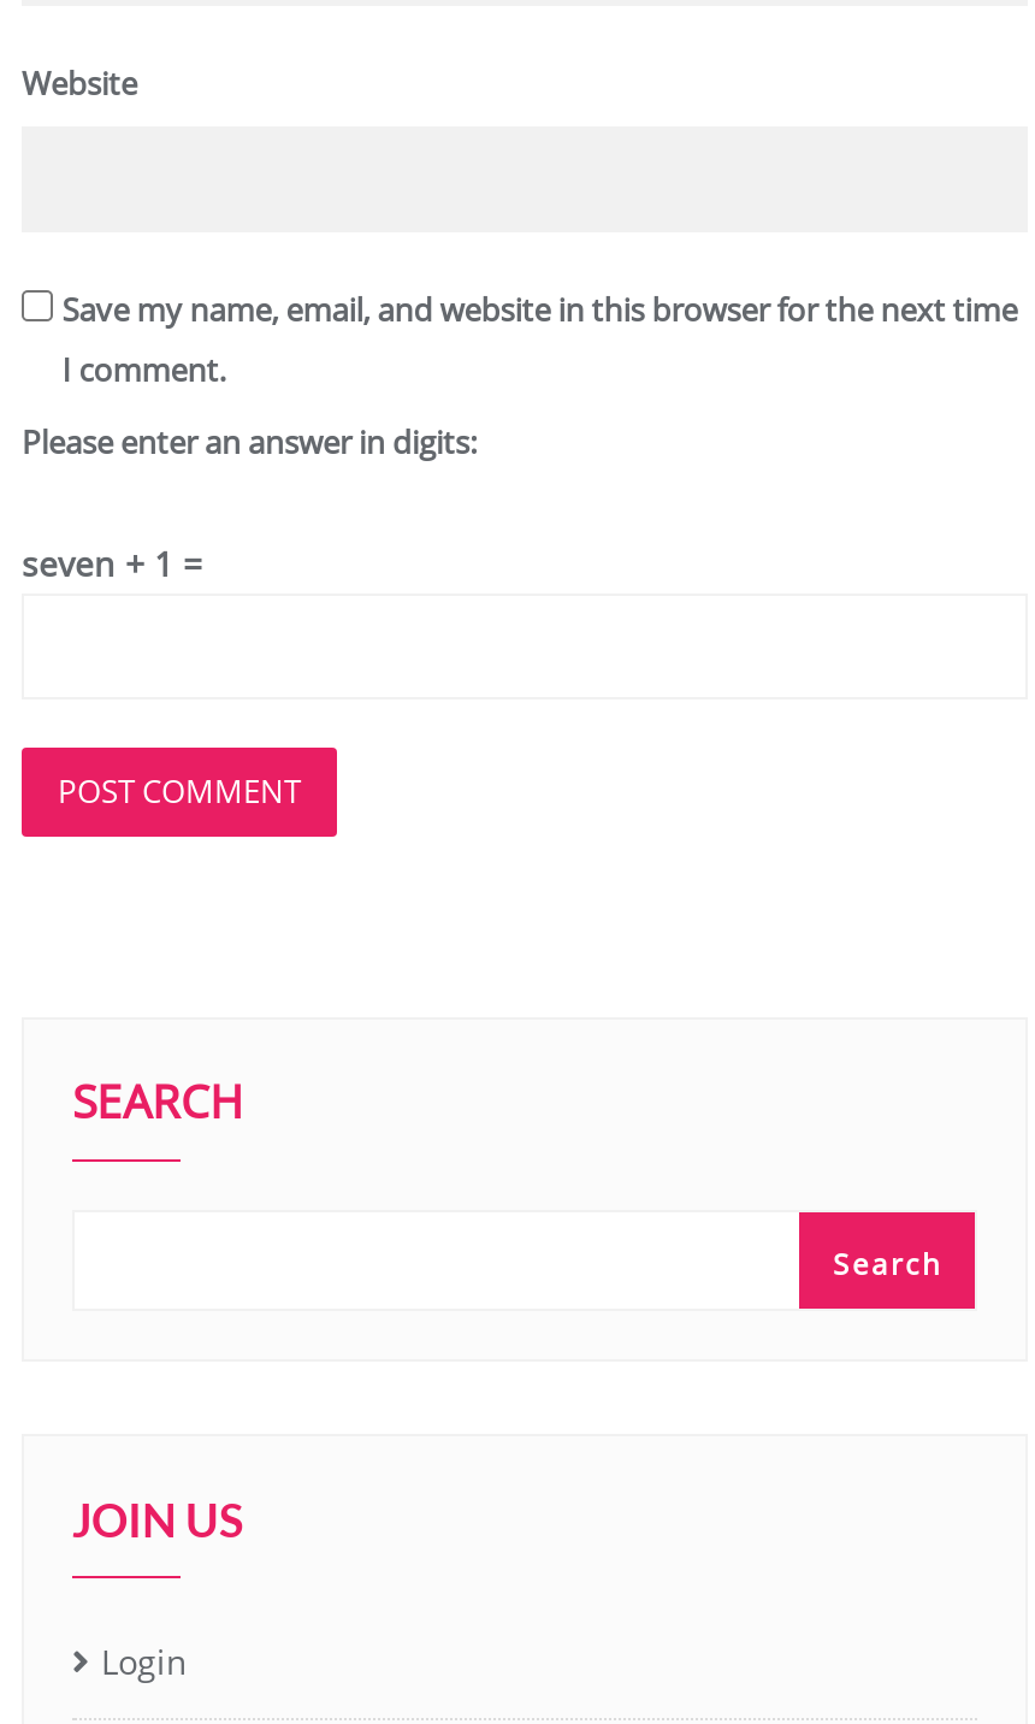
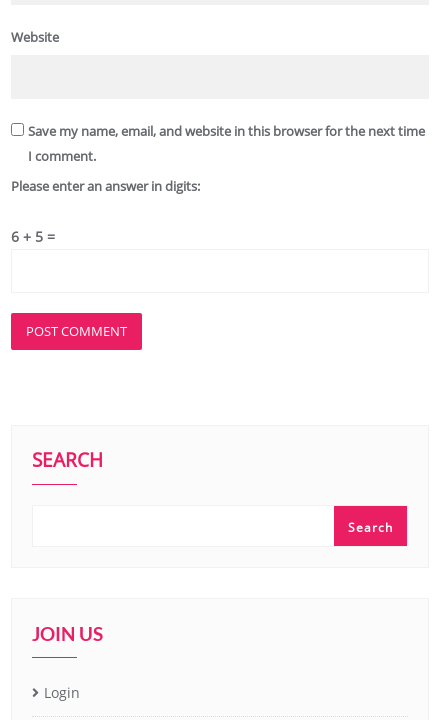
- seven + 1 =
+ 6 + 5 =
